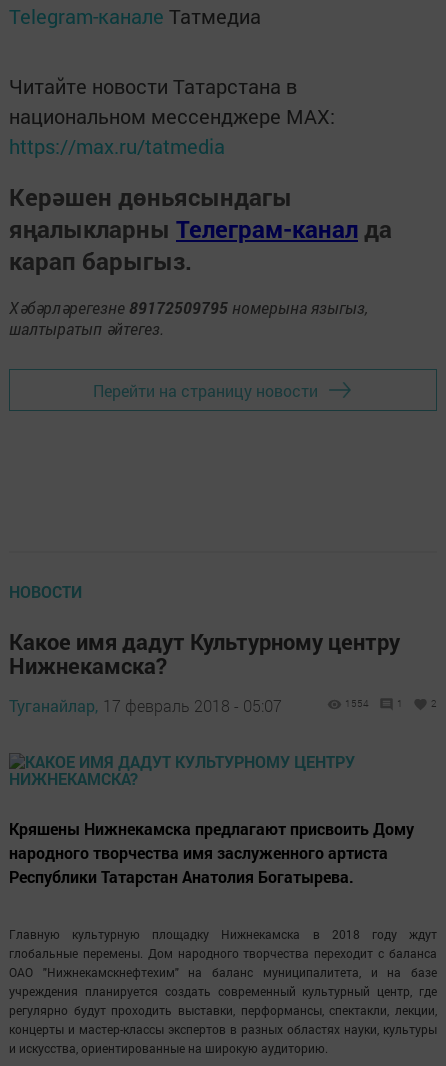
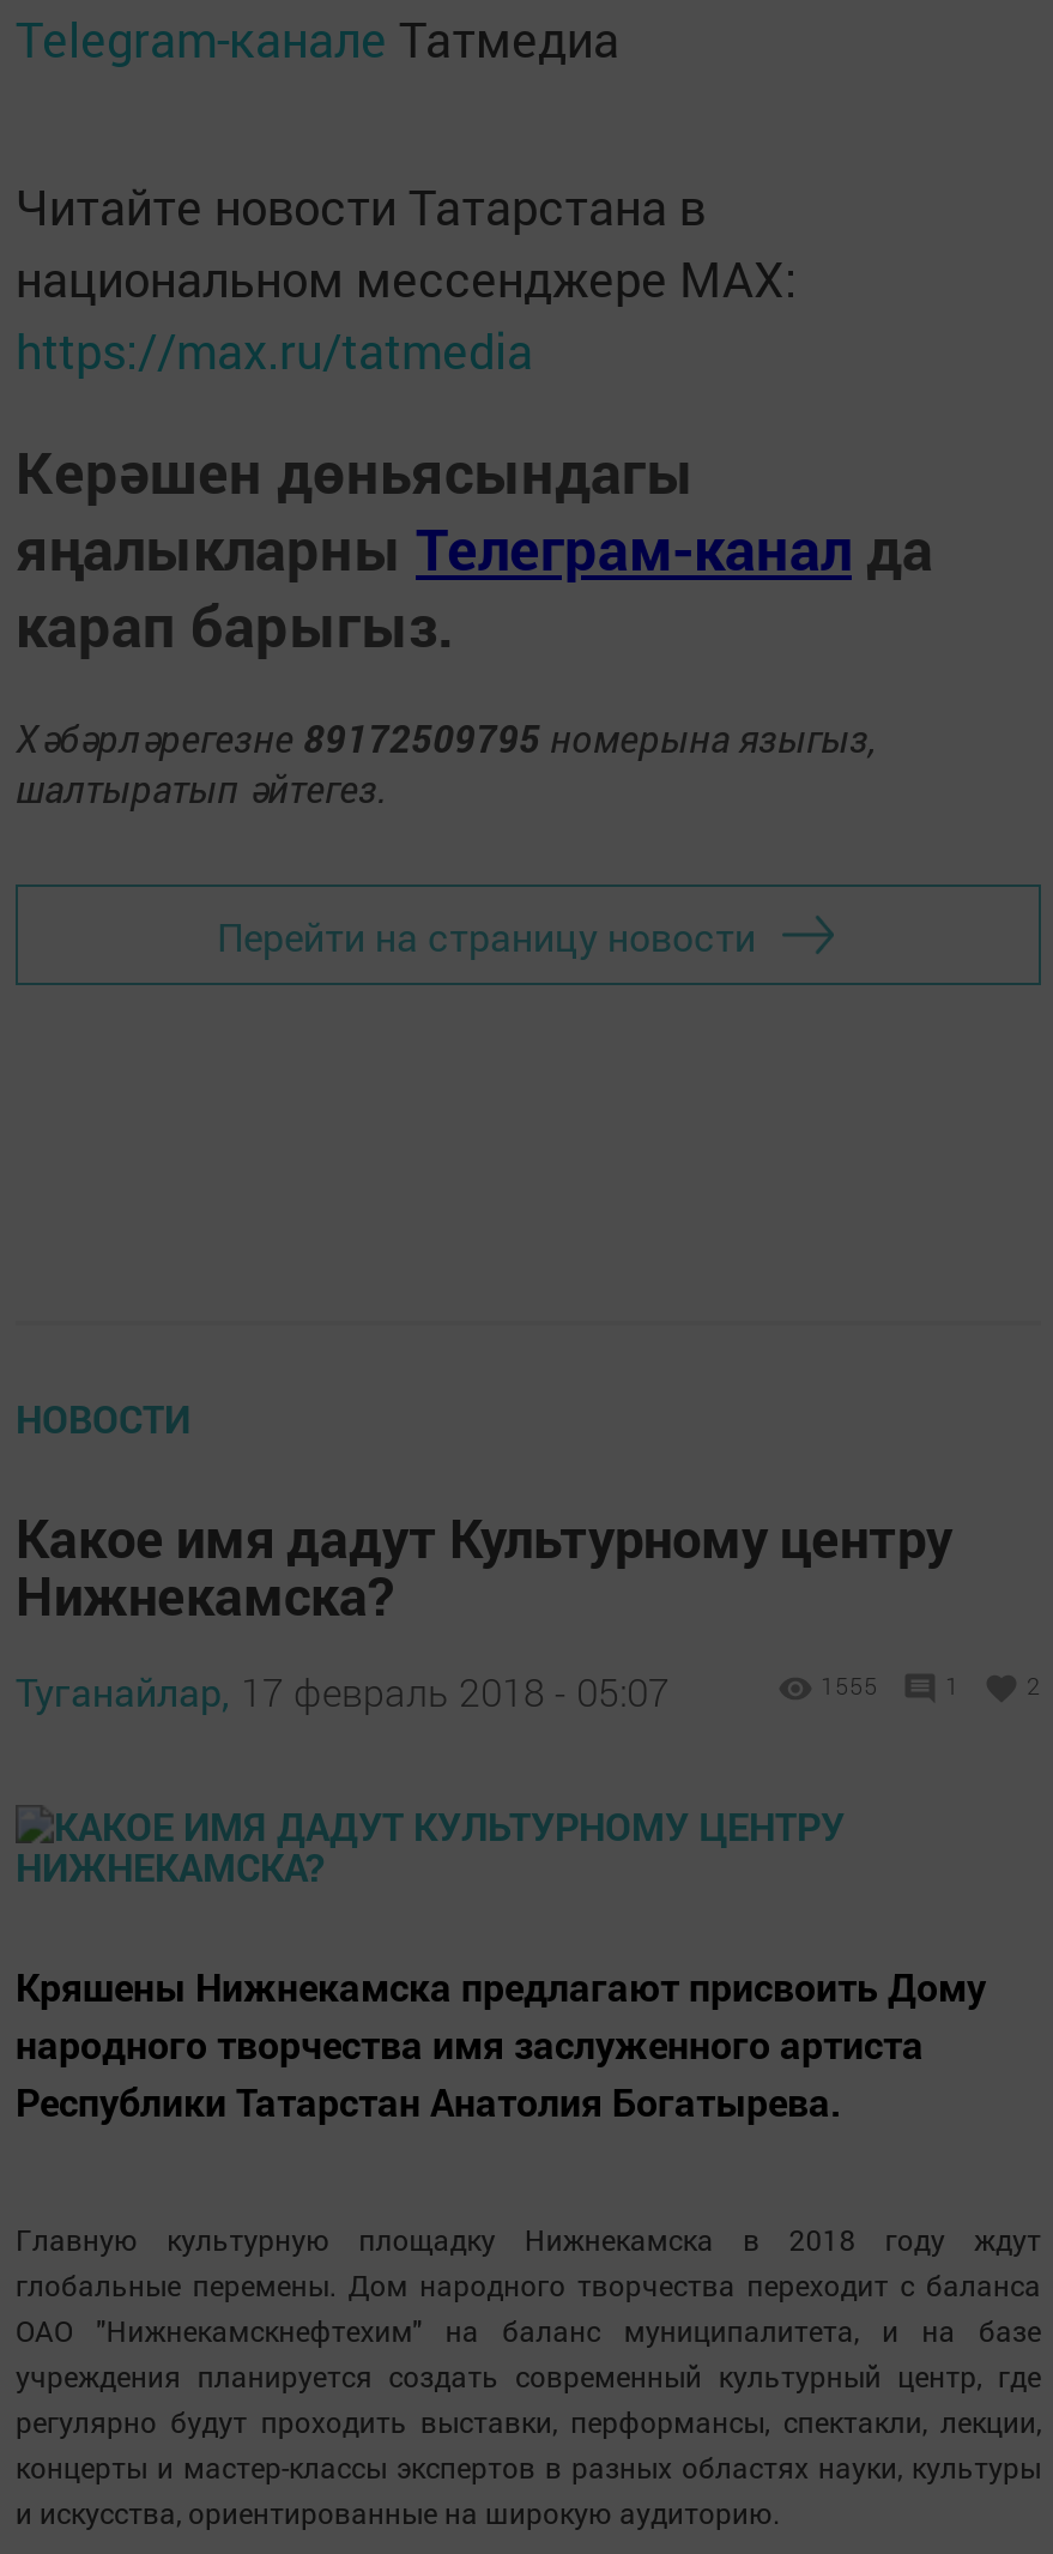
- 1554
+ 1555
